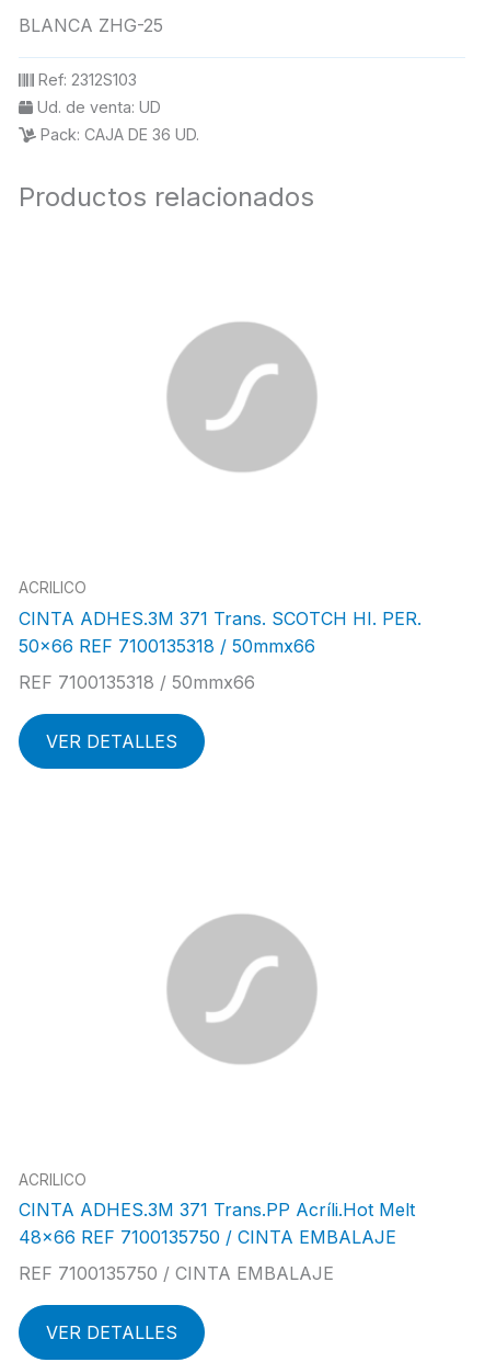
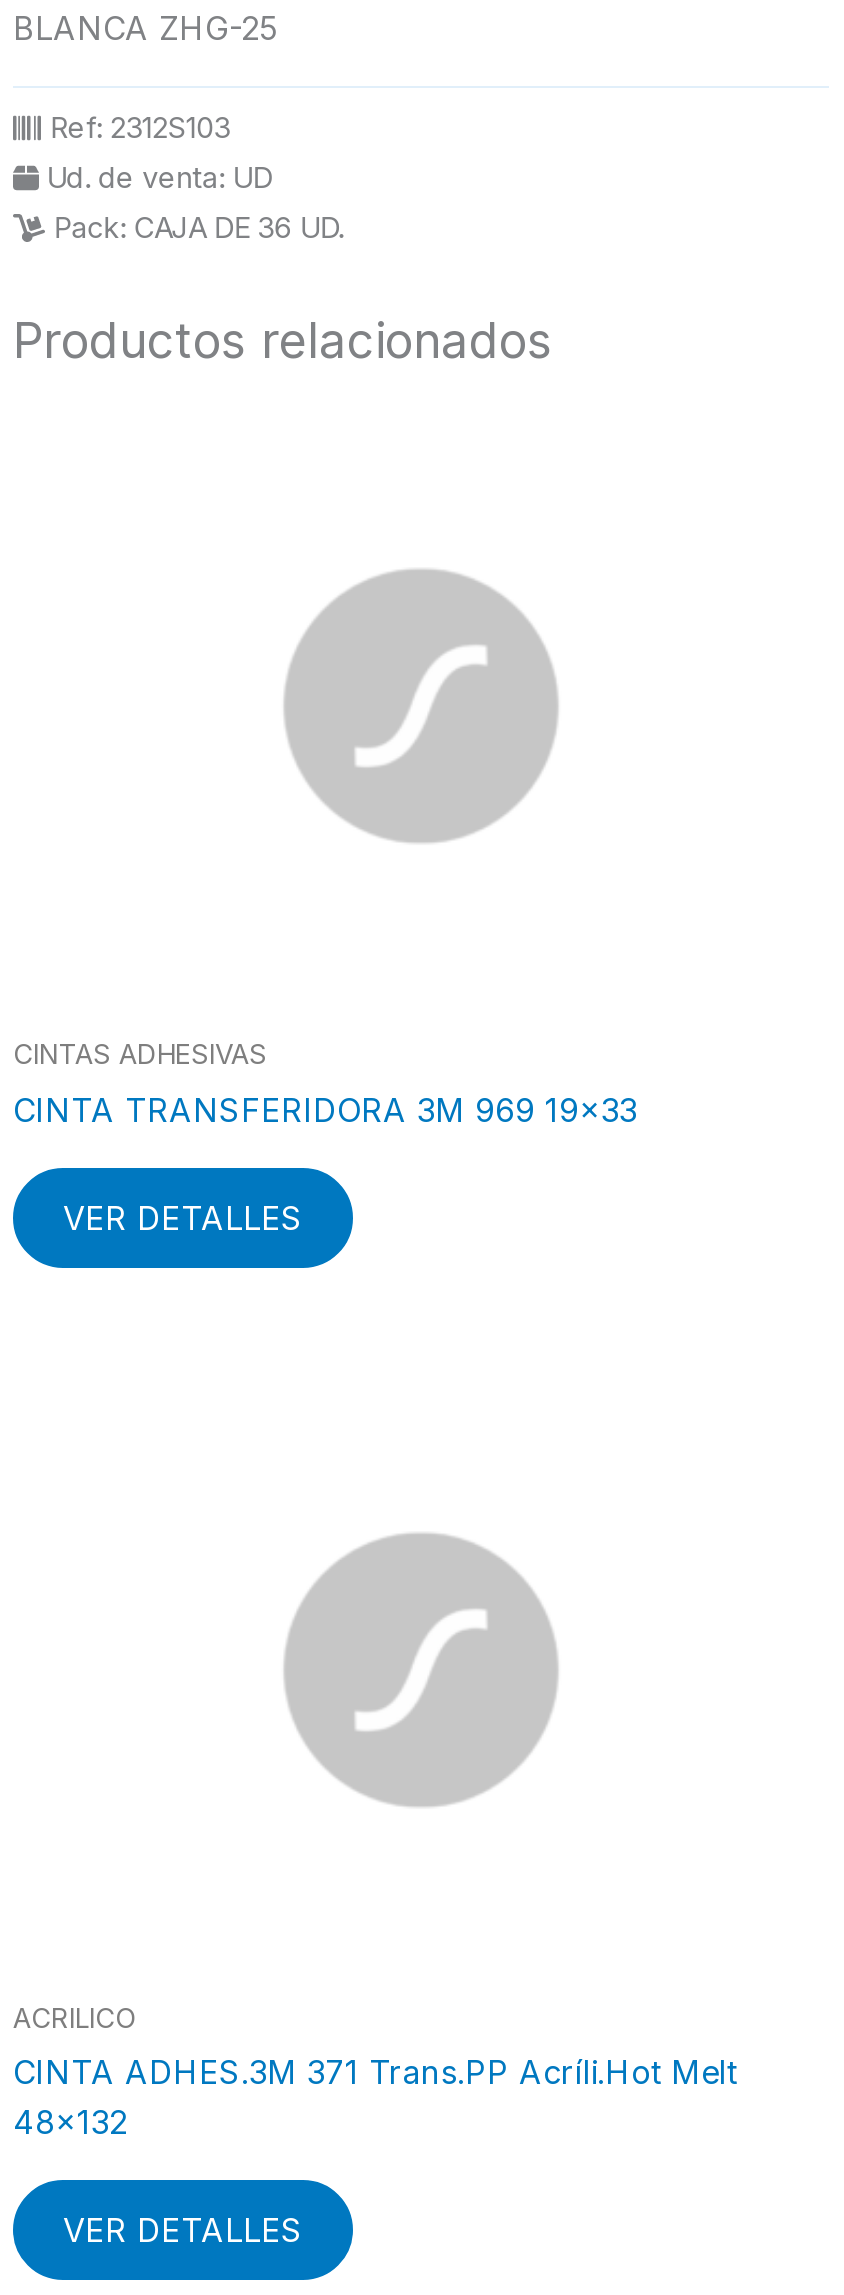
- ACRILICO
- CINTA ADHES.3M 371 Trans. SCOTCH HI. PER.
- 50×66 REF 7100135318 / 50mmx66
- REF 7100135318 / 50mmx66
+ CINTAS ADHESIVAS
+ CINTA TRANSFERIDORA 3M 969 19×33

- 48×66 REF 7100135750 / CINTA EMBALAJE
- REF 7100135750 / CINTA EMBALAJE
+ 48×132
